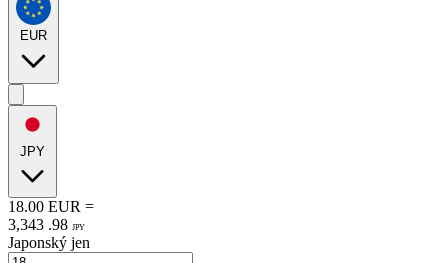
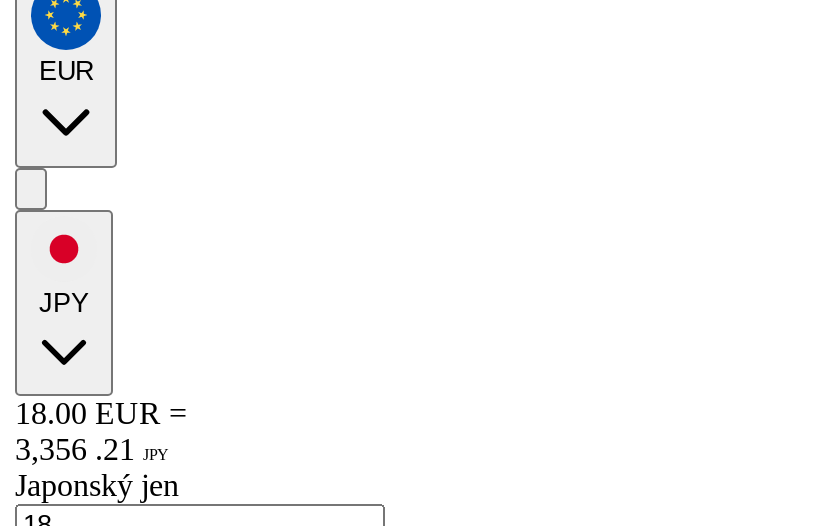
- 3,343 . 98 JPY
+ 3,356 . 21 JPY
